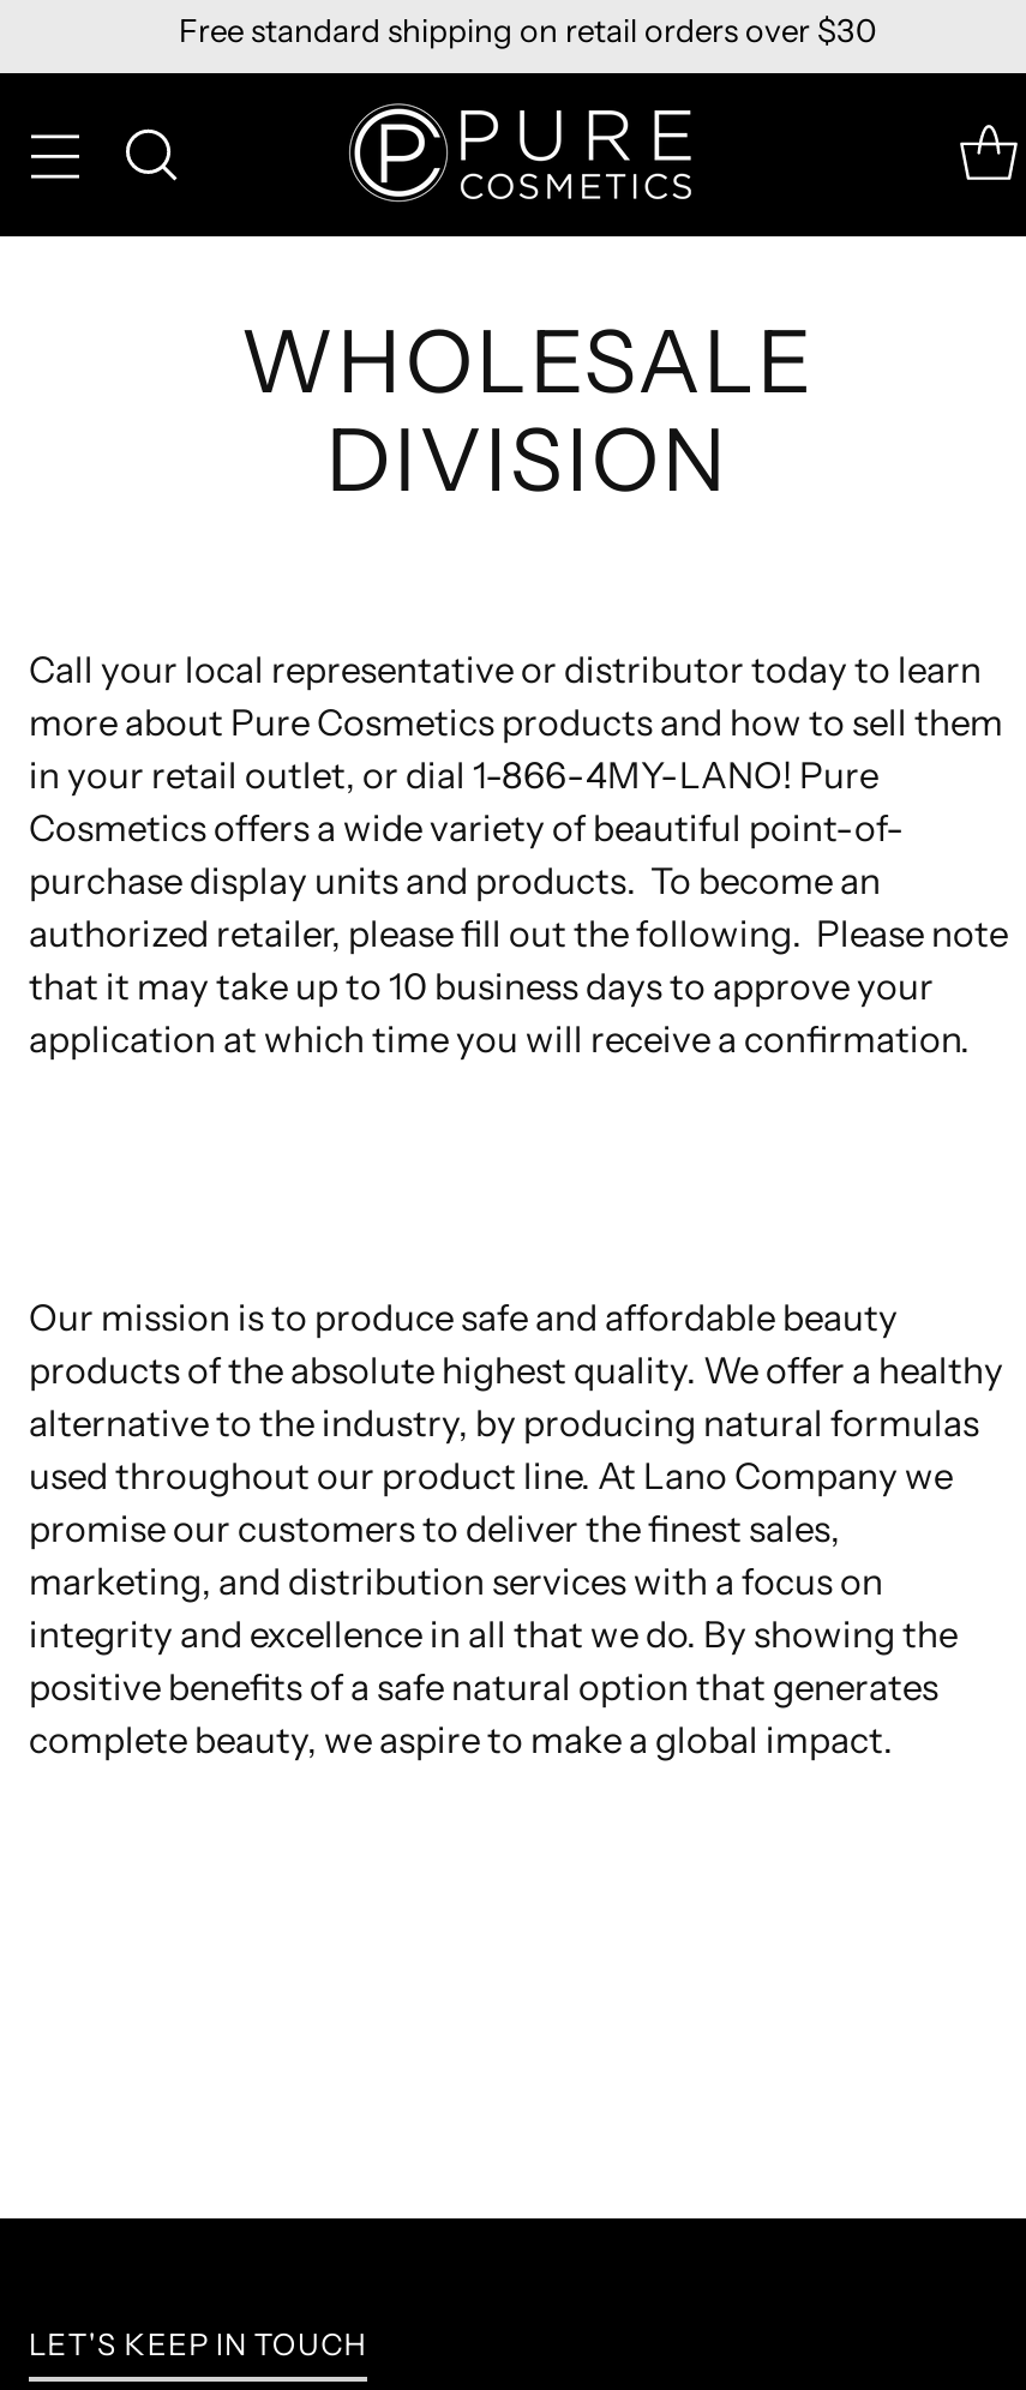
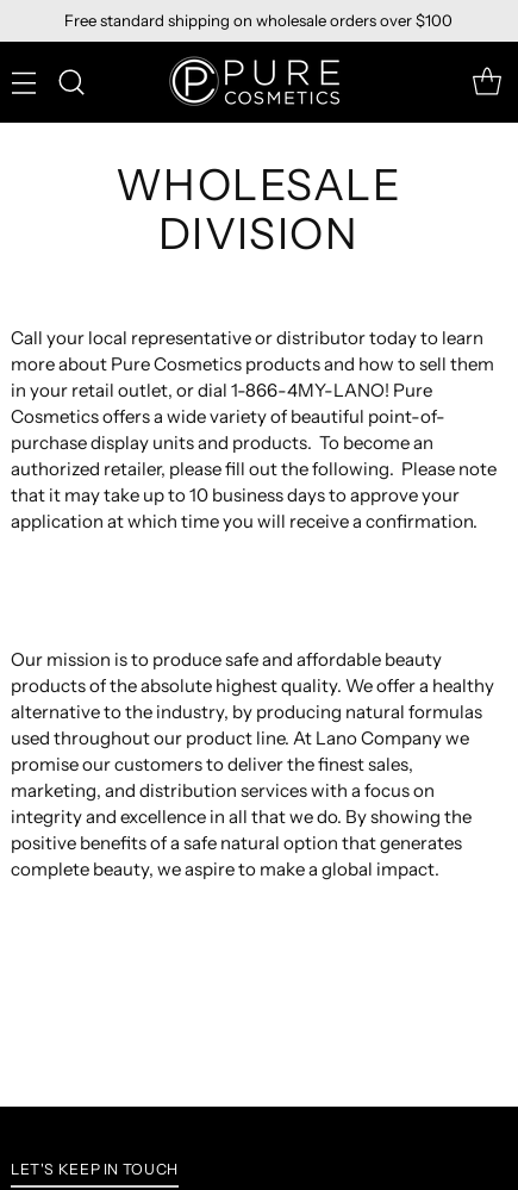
- Free standard shipping on retail orders over $30
+ Free standard shipping on wholesale orders over $100
